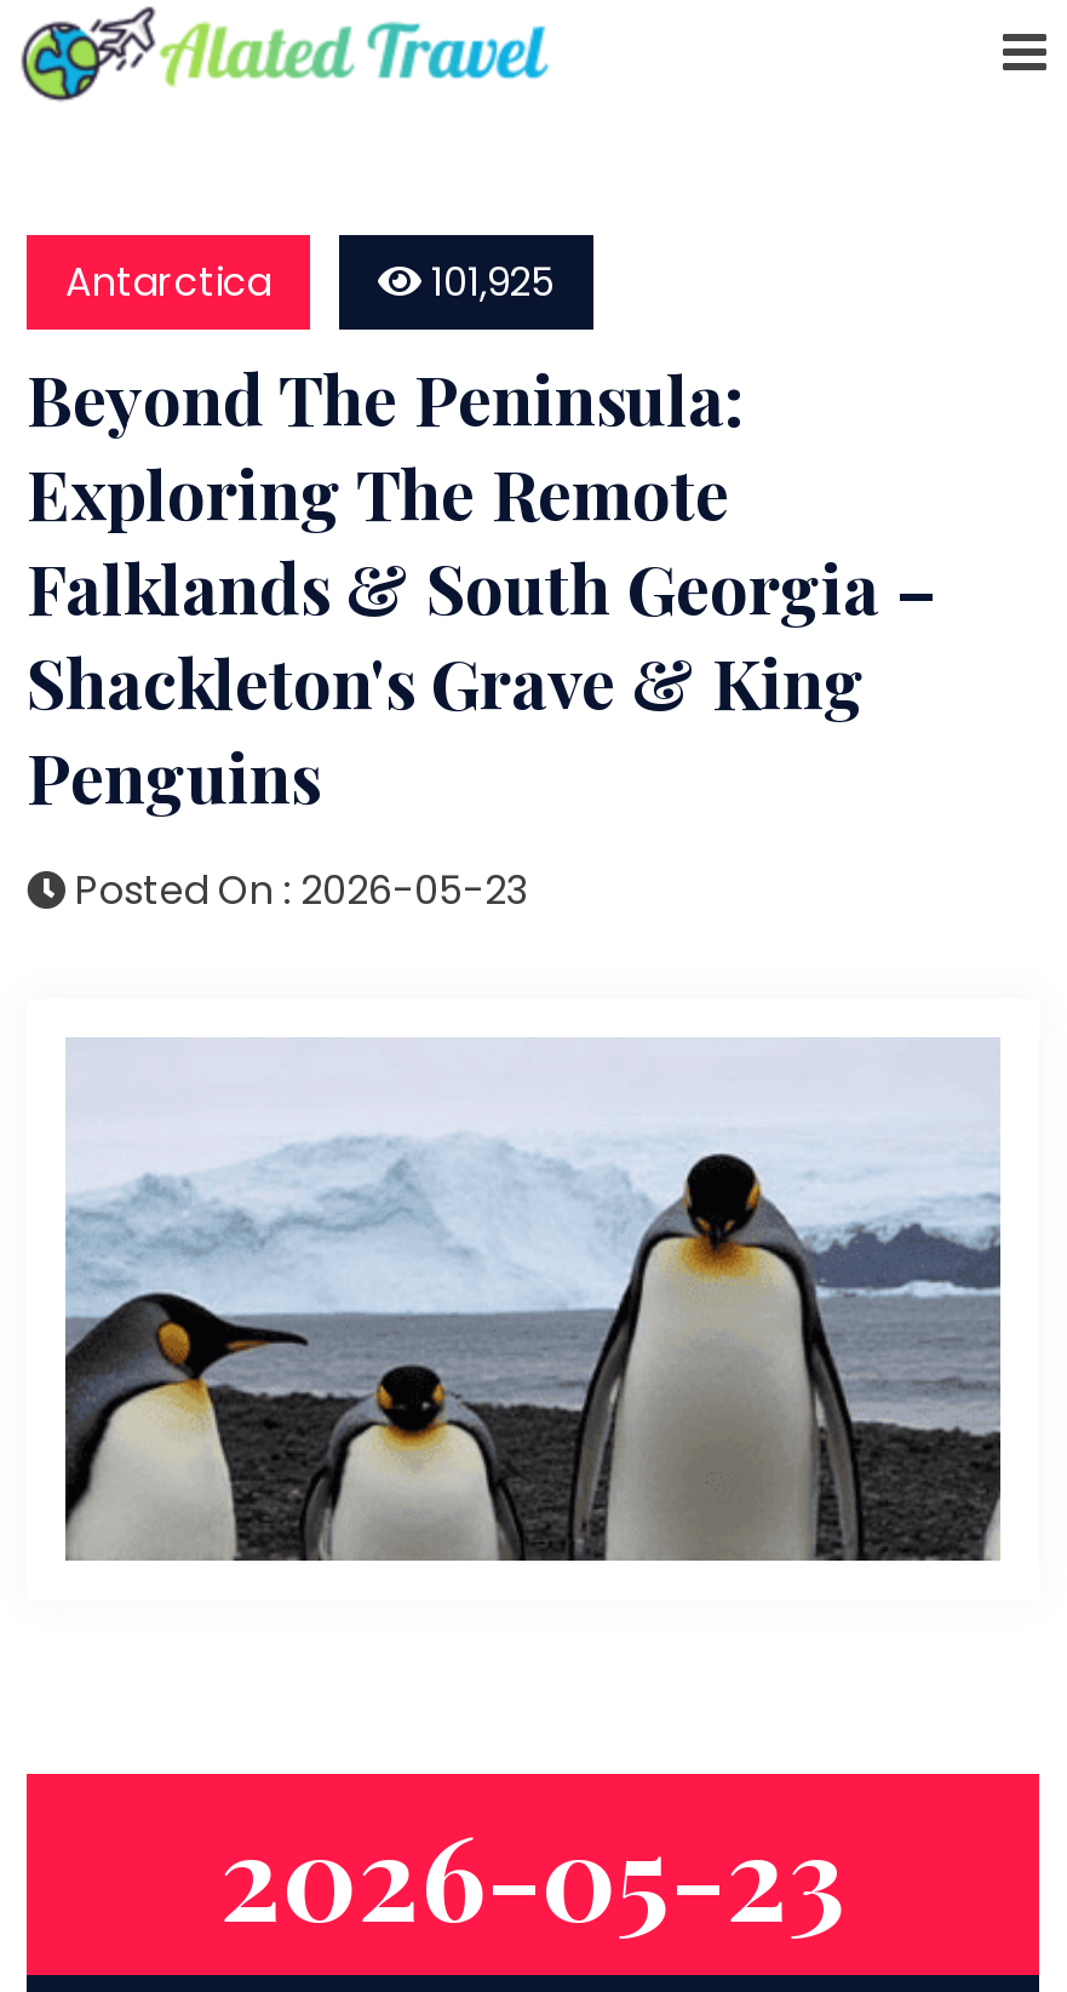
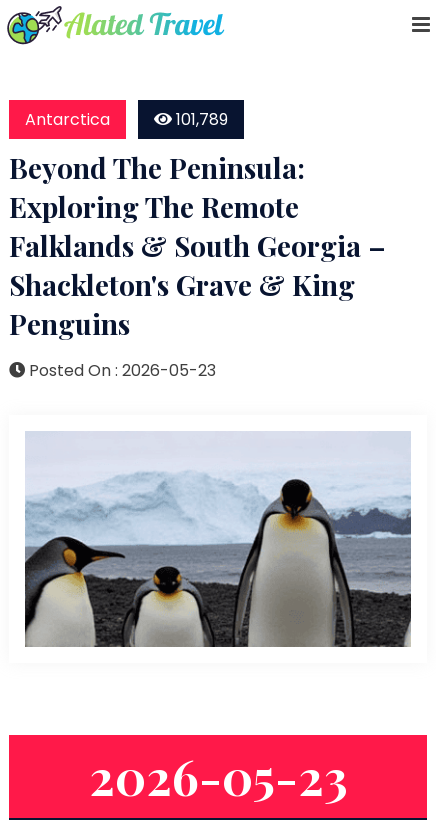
- 101,925
+ 101,789
